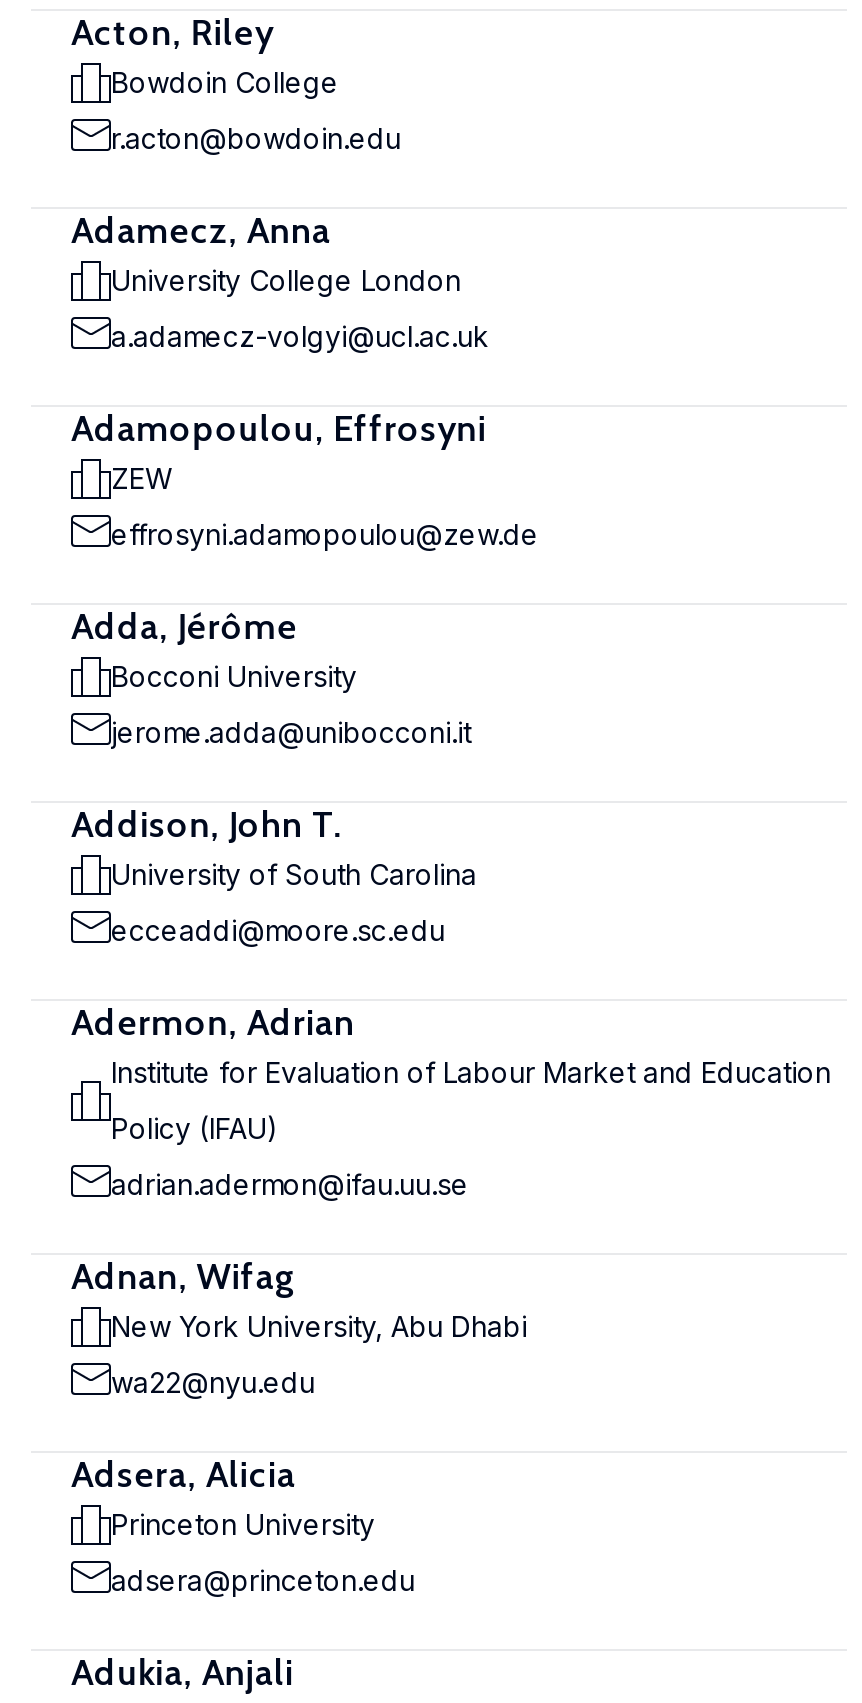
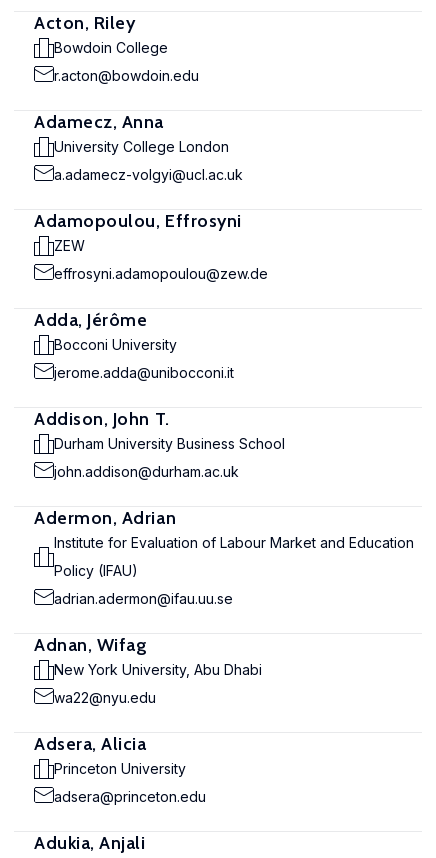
- University of South Carolina
+ Durham University Business School

- ecceaddi@moore.sc.edu
+ john.addison@durham.ac.uk
